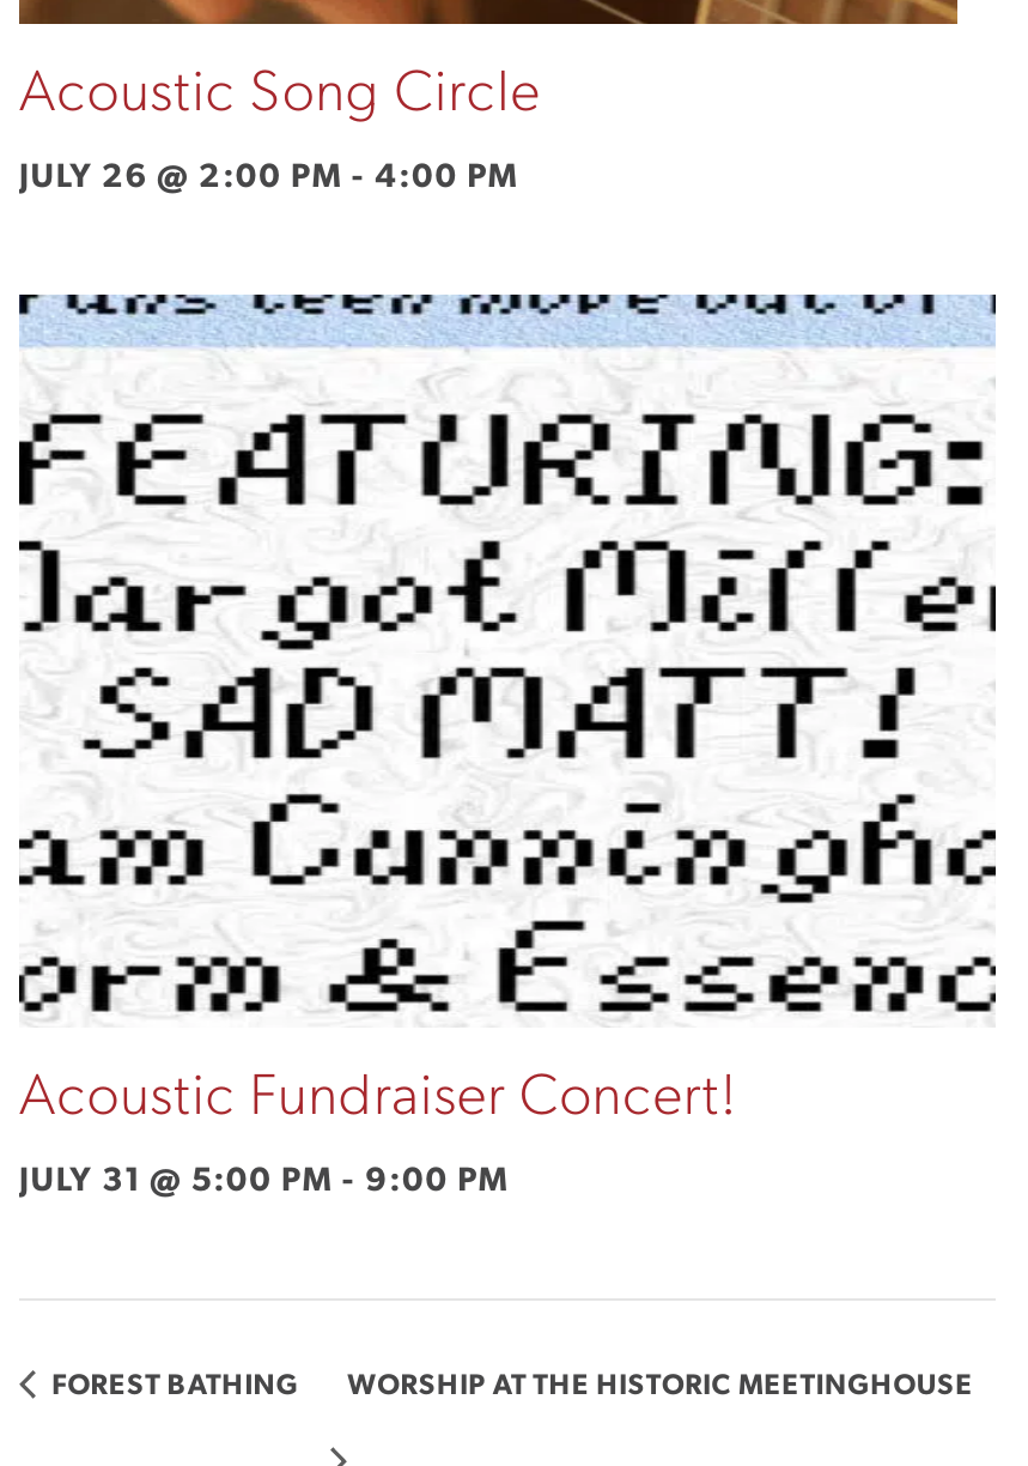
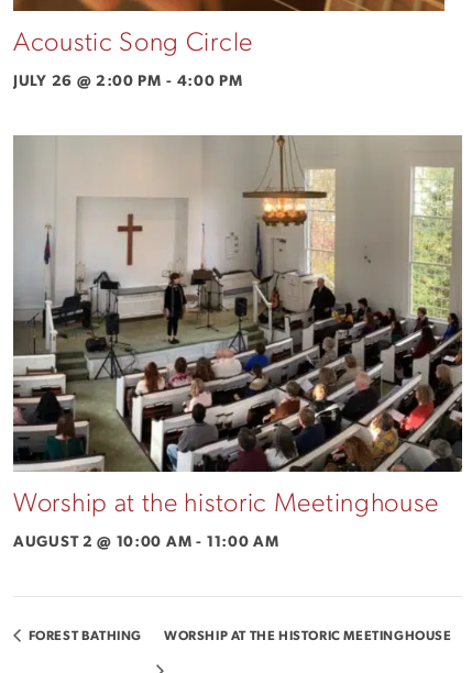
- [image]
- Acoustic Fundraiser Concert!
+ [image]
+ Worship at the historic Meetinghouse

- JULY 31 @ 5:00 PM - 9:00 PM
+ AUGUST 2 @ 10:00 AM - 11:00 AM
